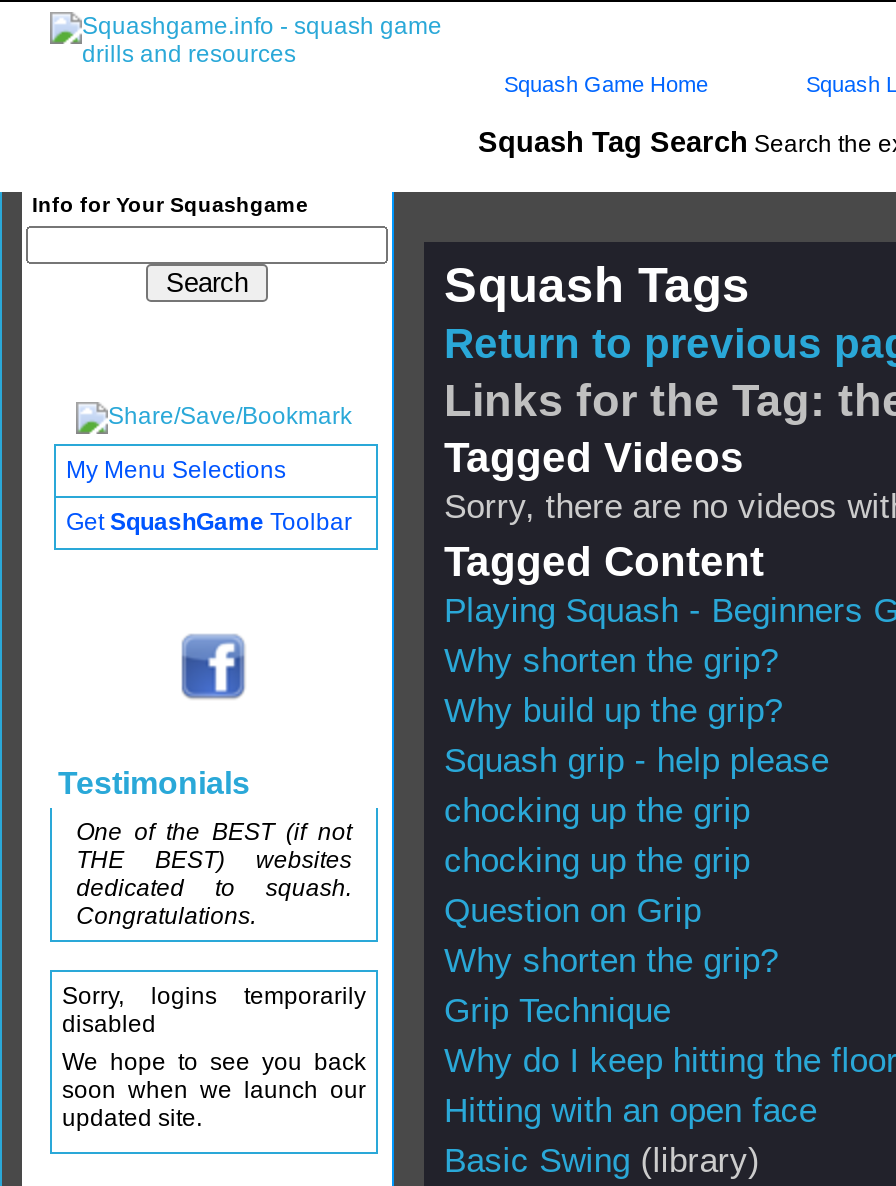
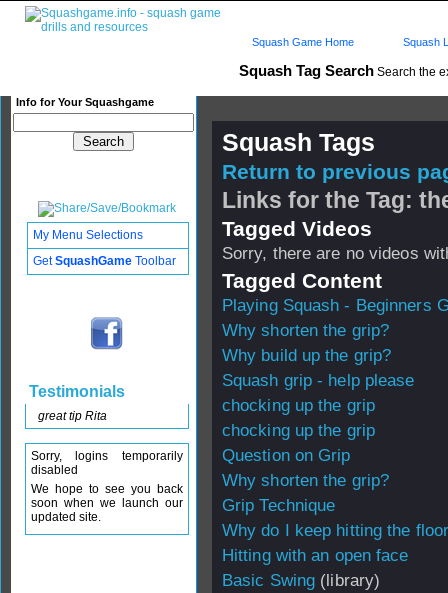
- One of the BEST (if not
- THE BEST) websites
- dedicated to squash.
- Congratulations.
+ great tip Rita

moved up: Sorry, logins temporarily | disabled | We hope to see you back | soon when we launch our | updated site.
